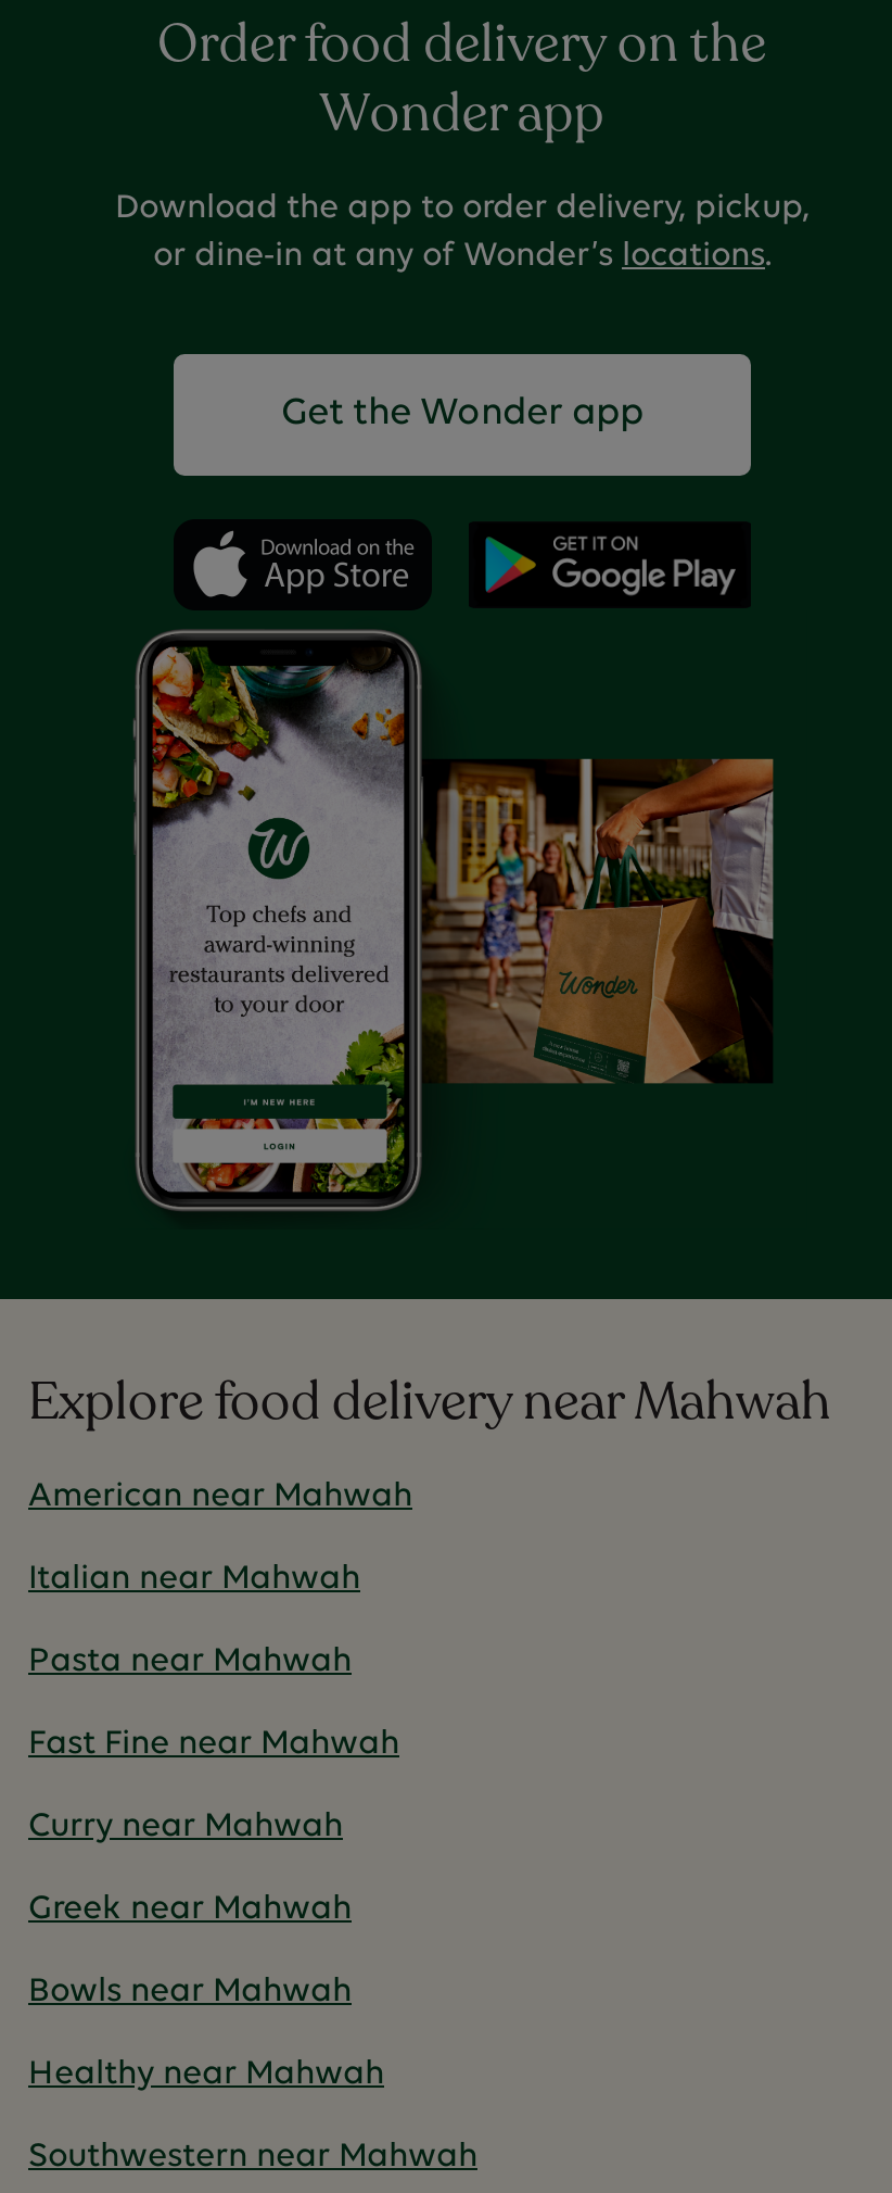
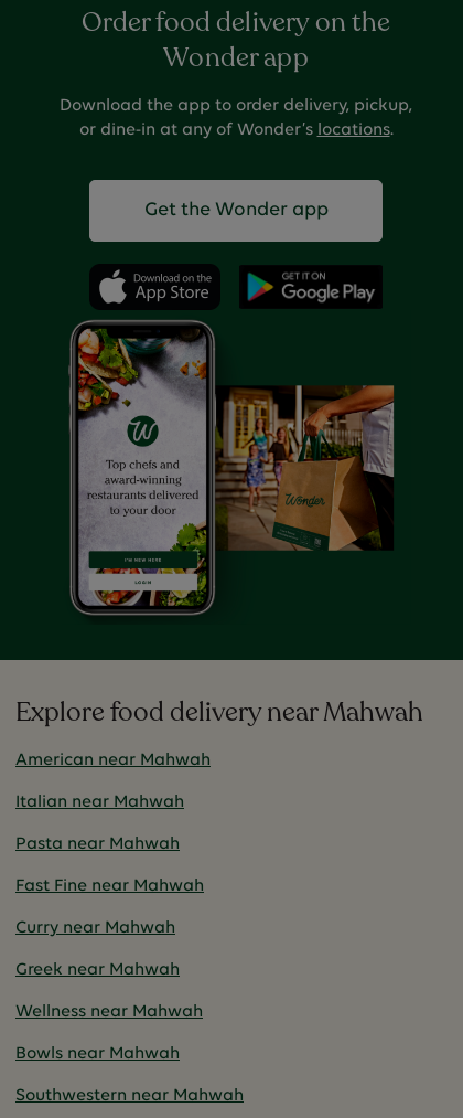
+ Wellness near Mahwah

moved down: Bowls near Mahwah

- Healthy near Mahwah
